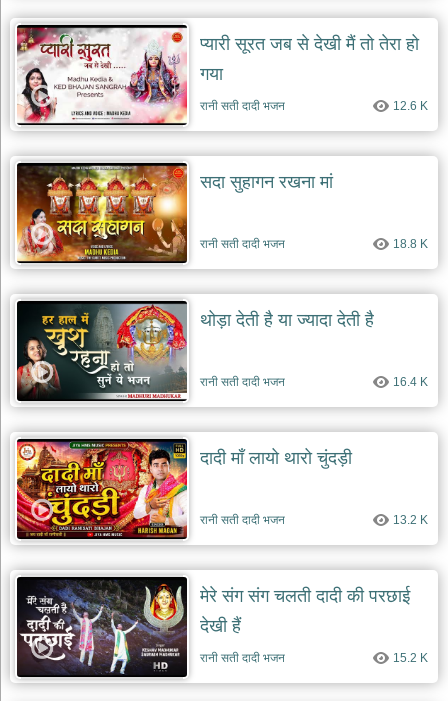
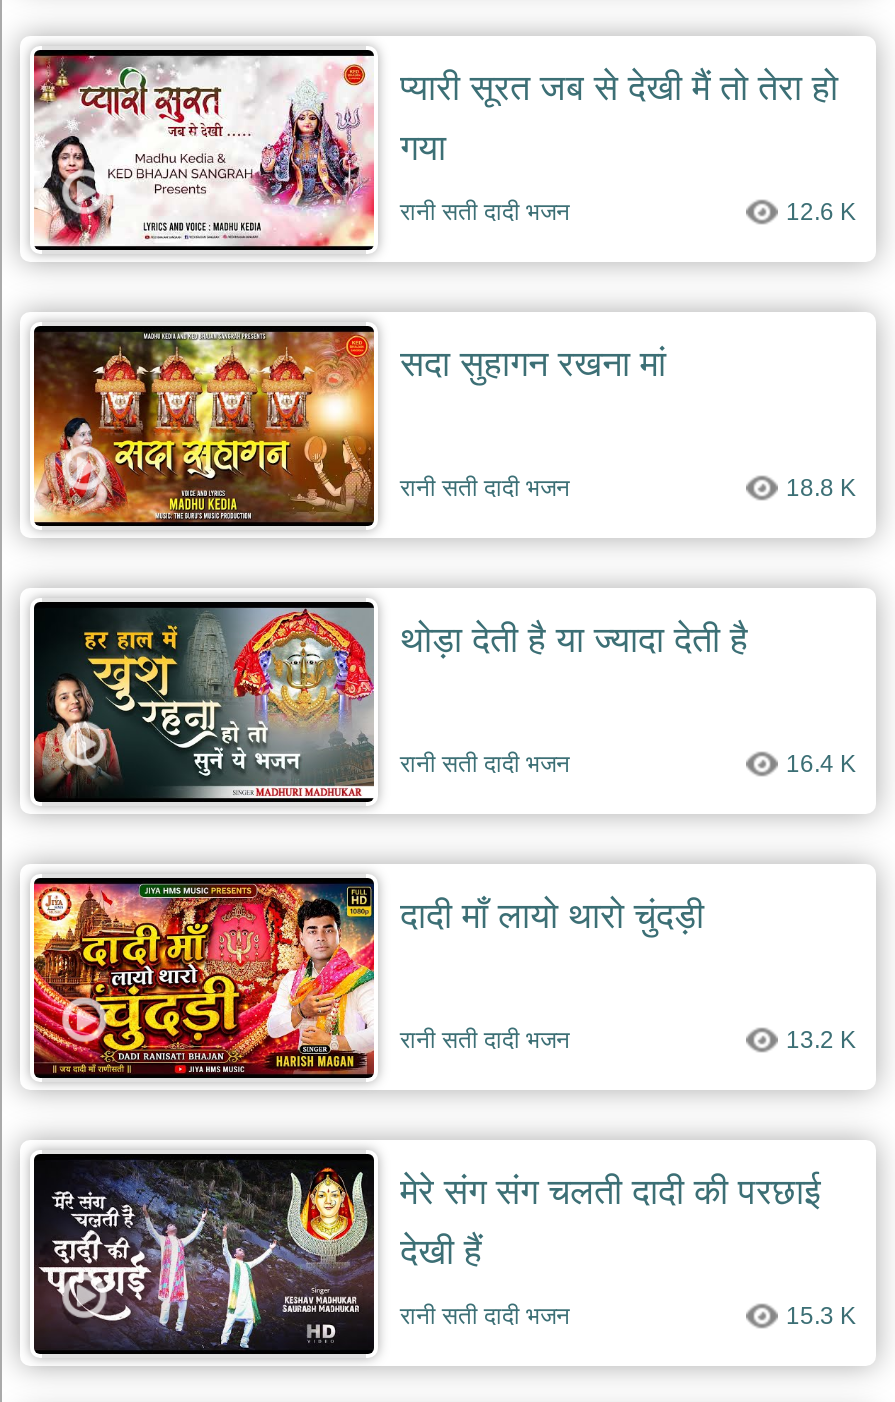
- 15.2 K
+ 15.3 K
